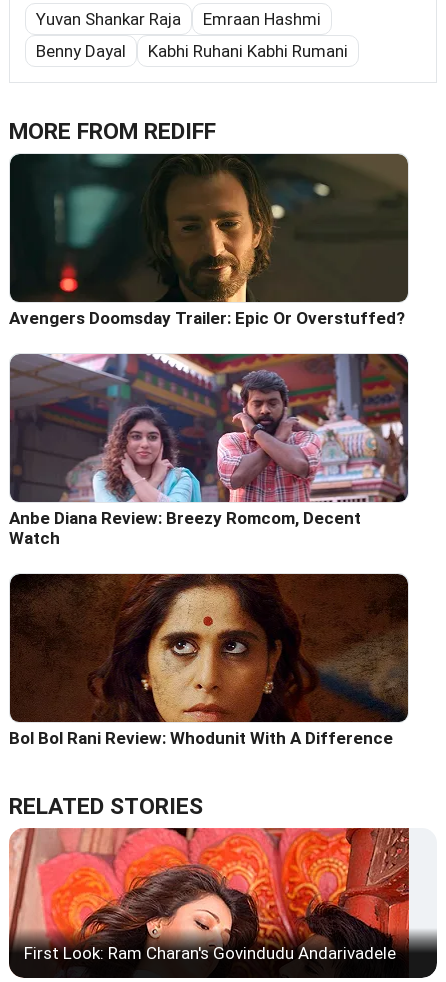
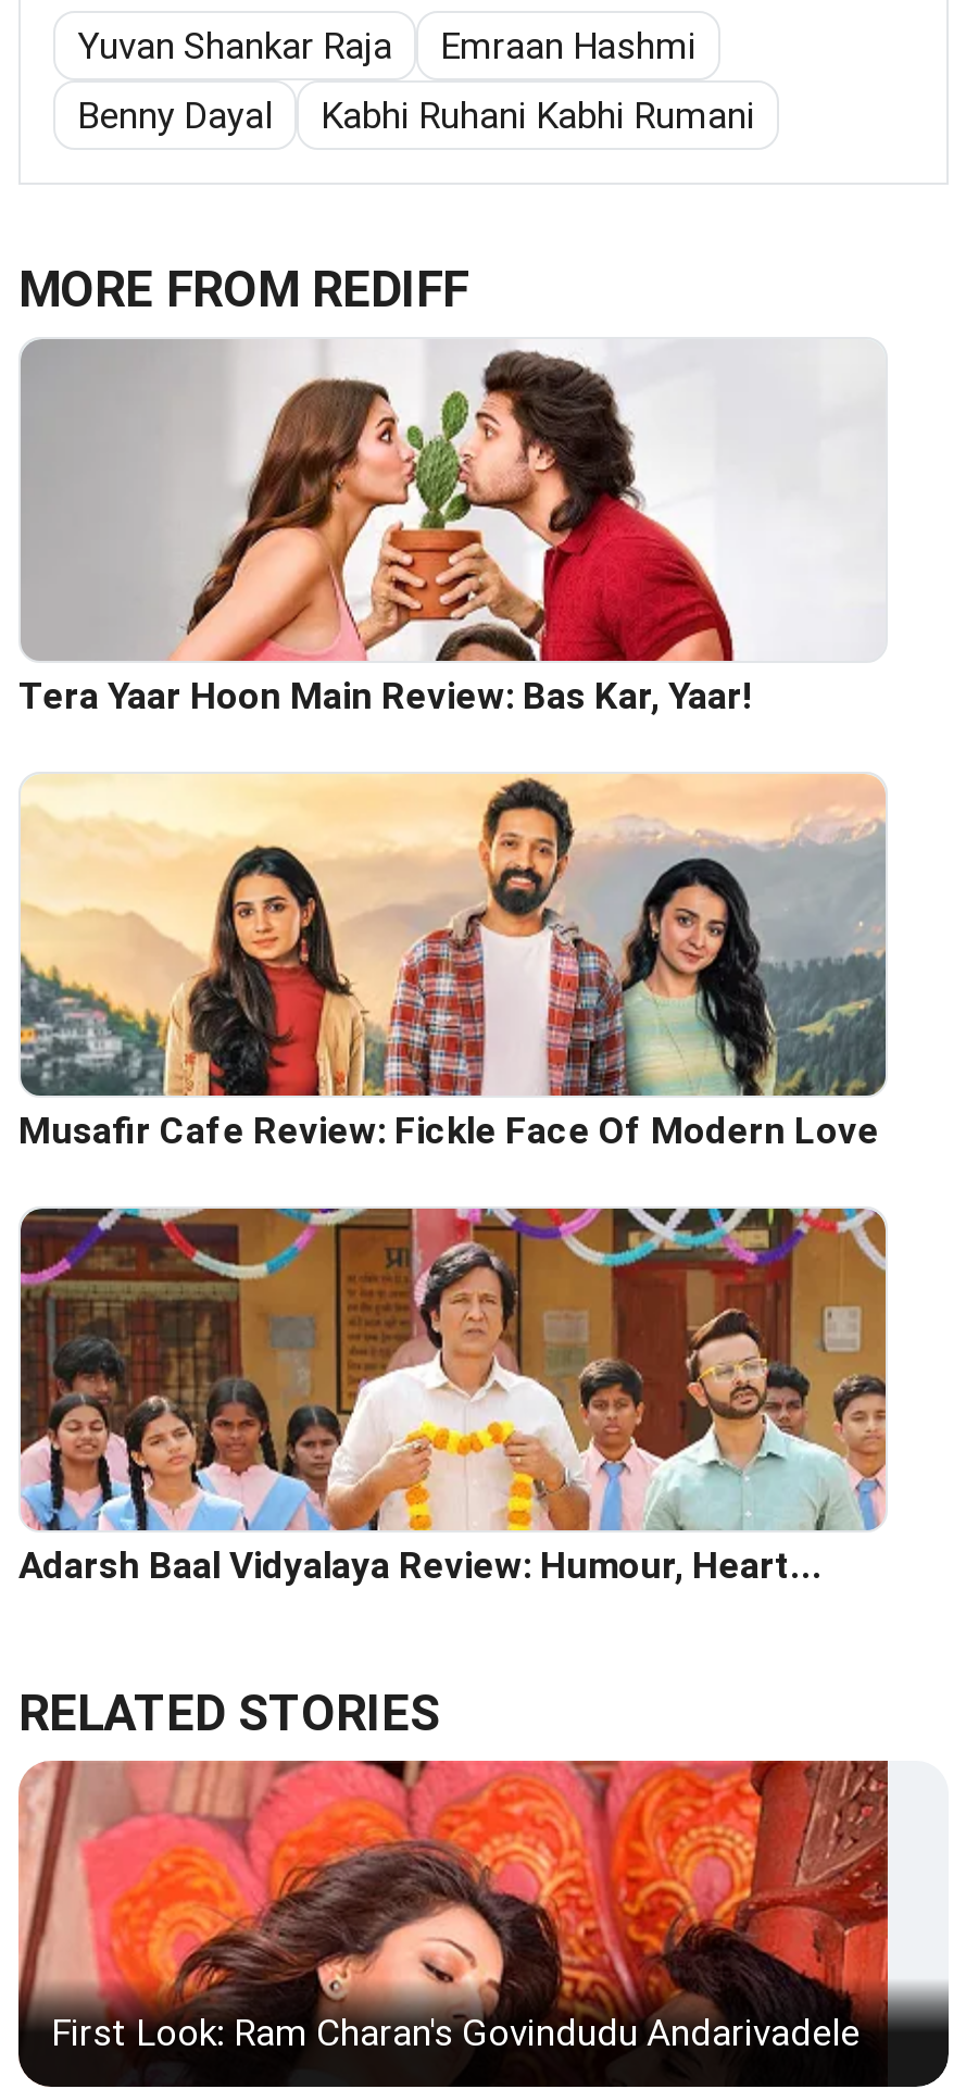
- [image]
- Avengers Doomsday Trailer: Epic Or Overstuffed?
+ [image]
+ Tera Yaar Hoon Main Review: Bas Kar, Yaar!

- [image]
- Anbe Diana Review: Breezy Romcom, Decent
- Watch
+ [image]
+ Musafir Cafe Review: Fickle Face Of Modern Love

- [image]
- Bol Bol Rani Review: Whodunit With A Difference
+ [image]
+ Adarsh Baal Vidyalaya Review: Humour, Heart...
